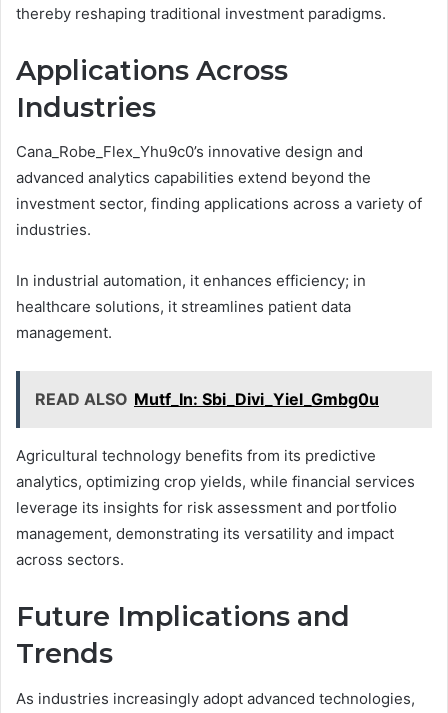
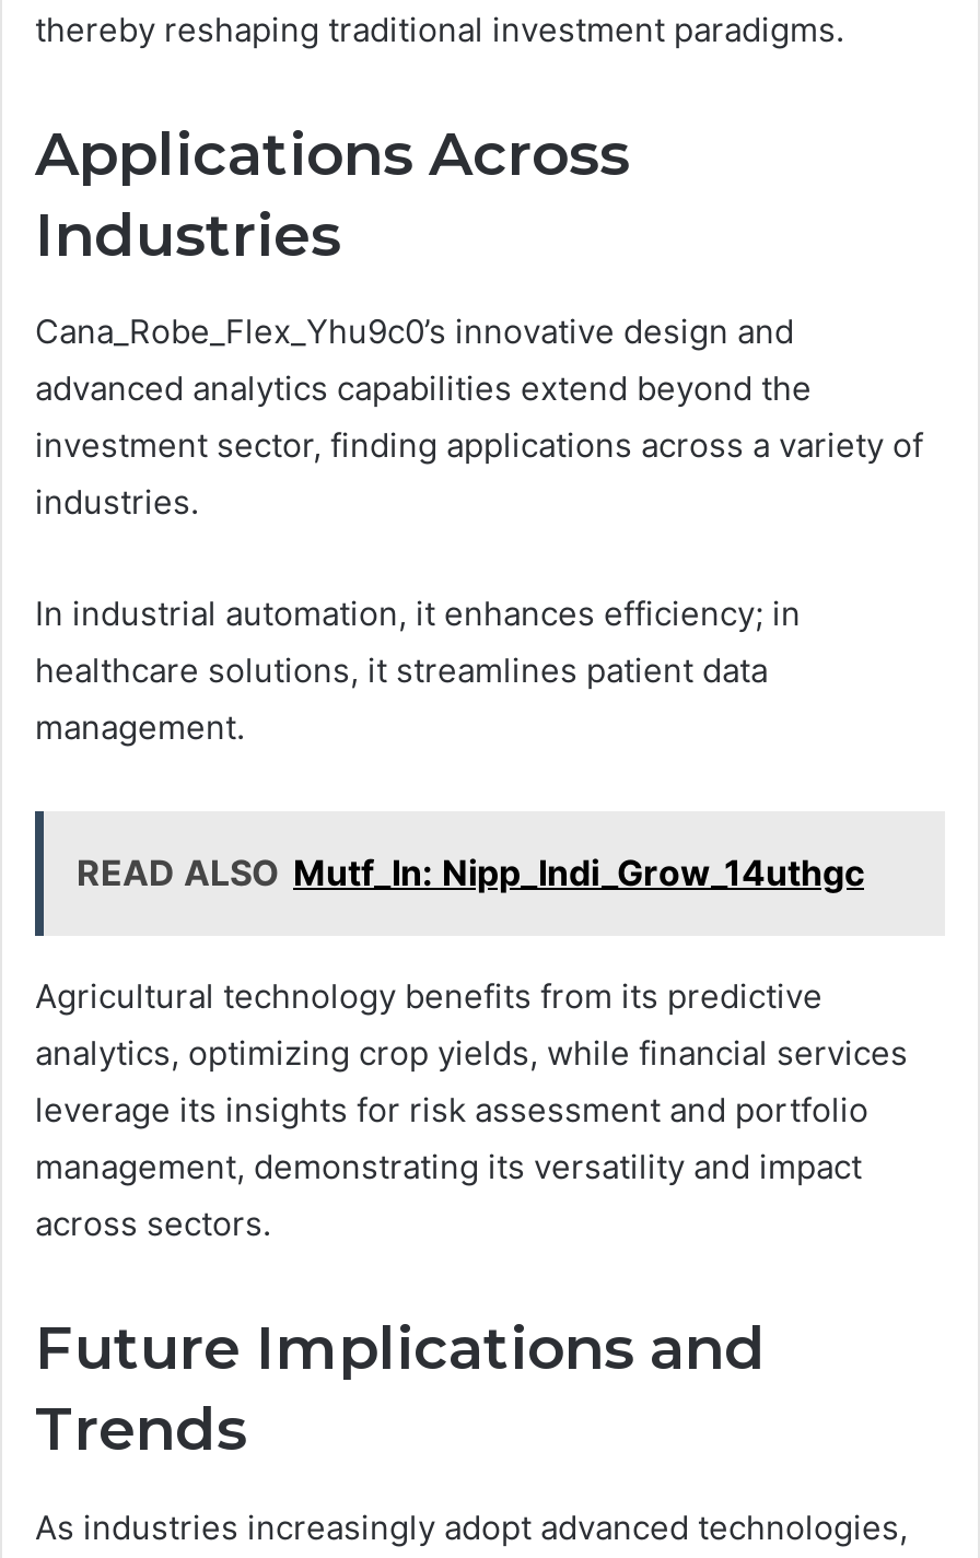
- READ ALSO Mutf_In: Sbi_Divi_Yiel_Gmbg0u
+ READ ALSO Mutf_In: Nipp_Indi_Grow_14uthgc
